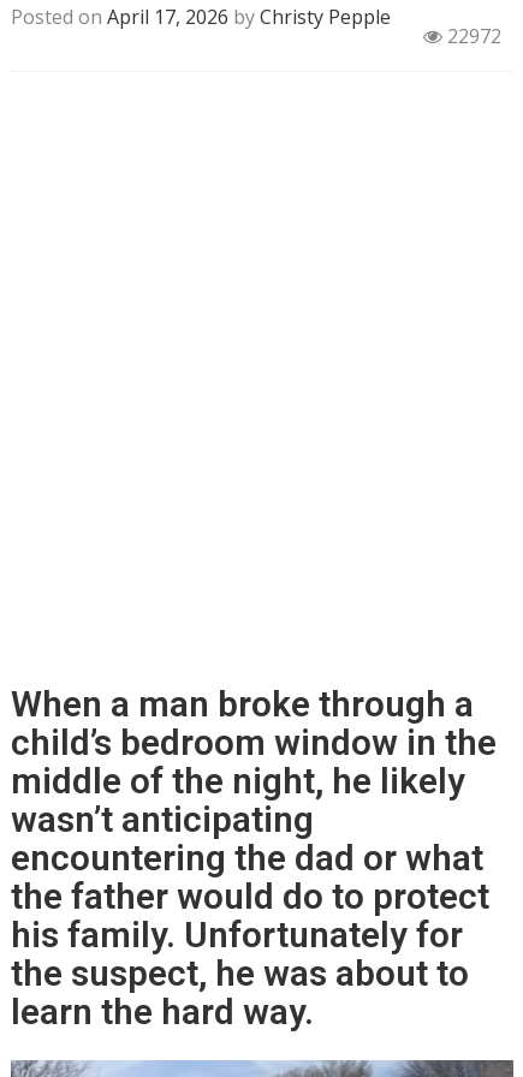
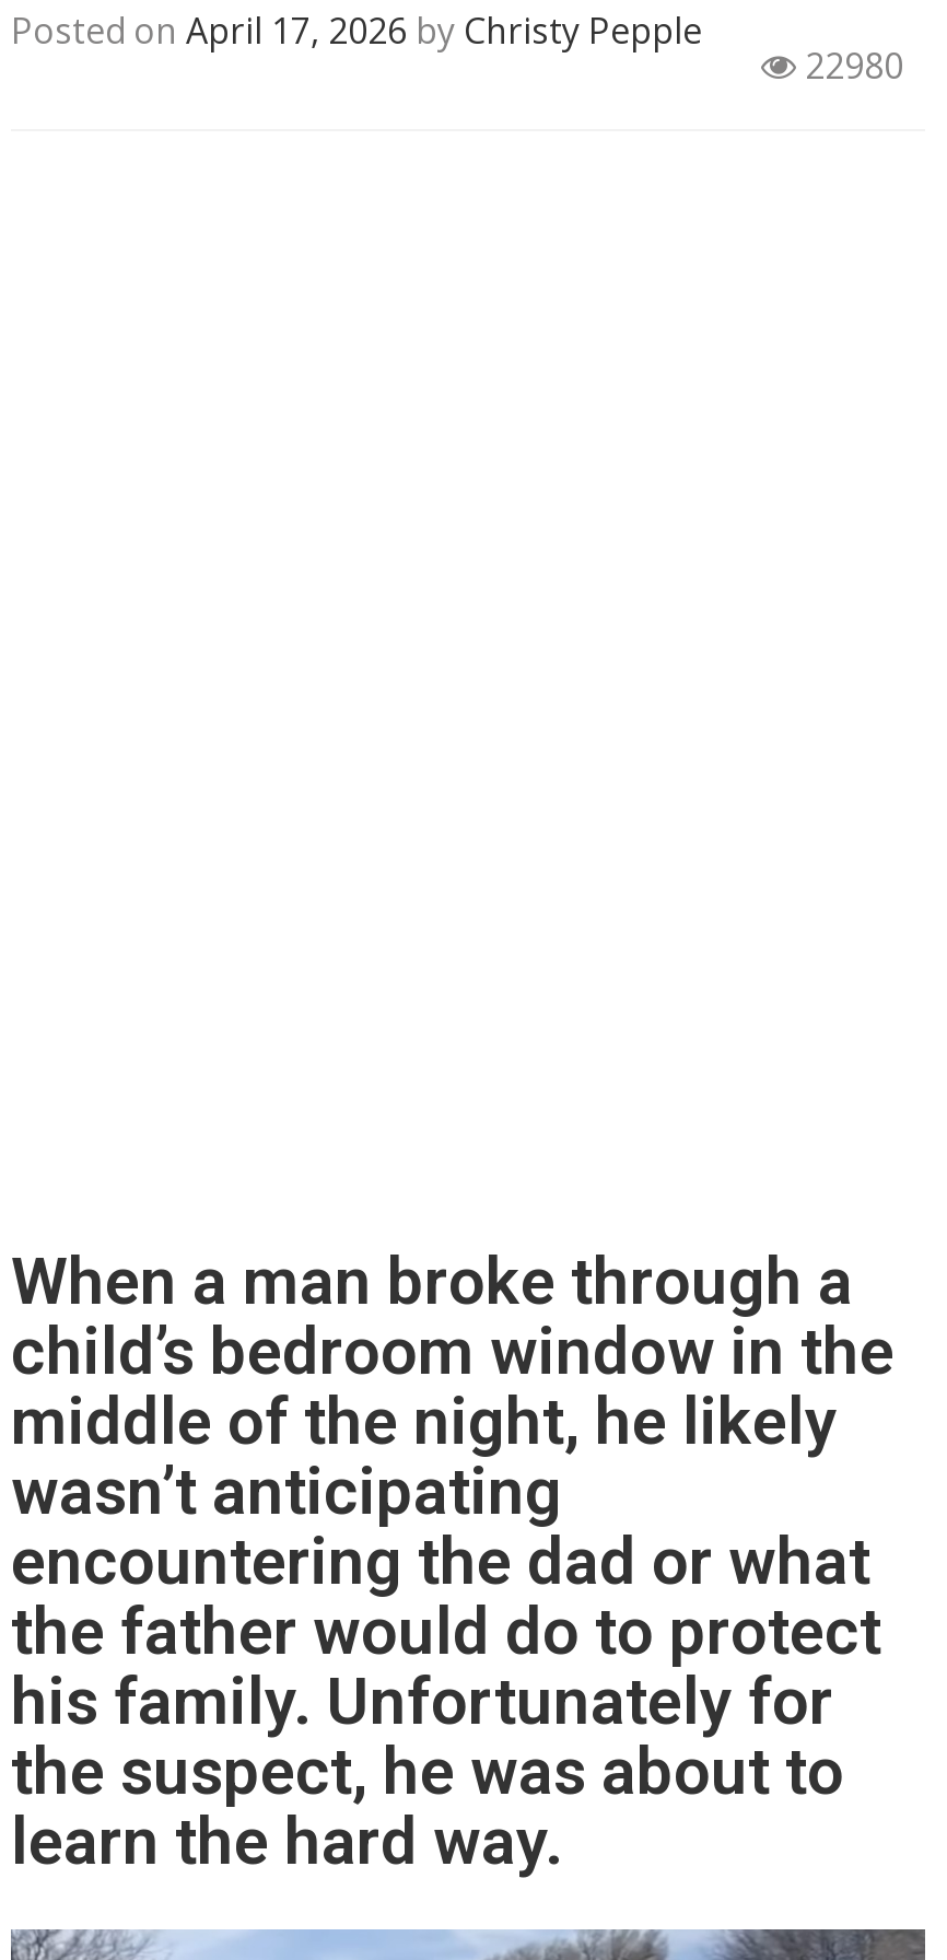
- 22972
+ 22980
